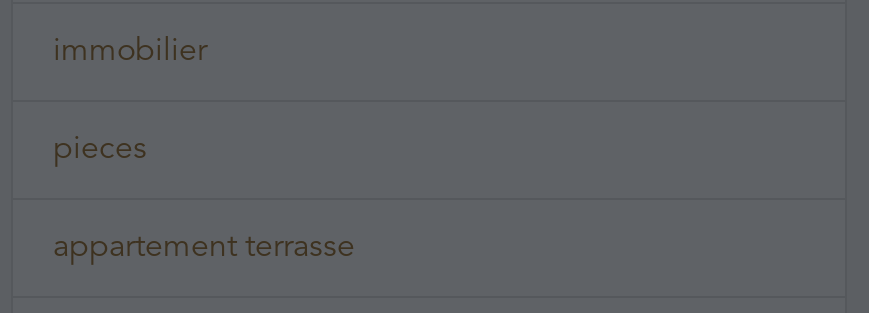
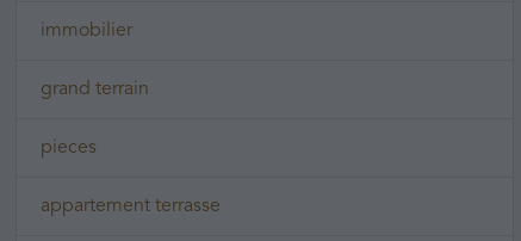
+ grand terrain
